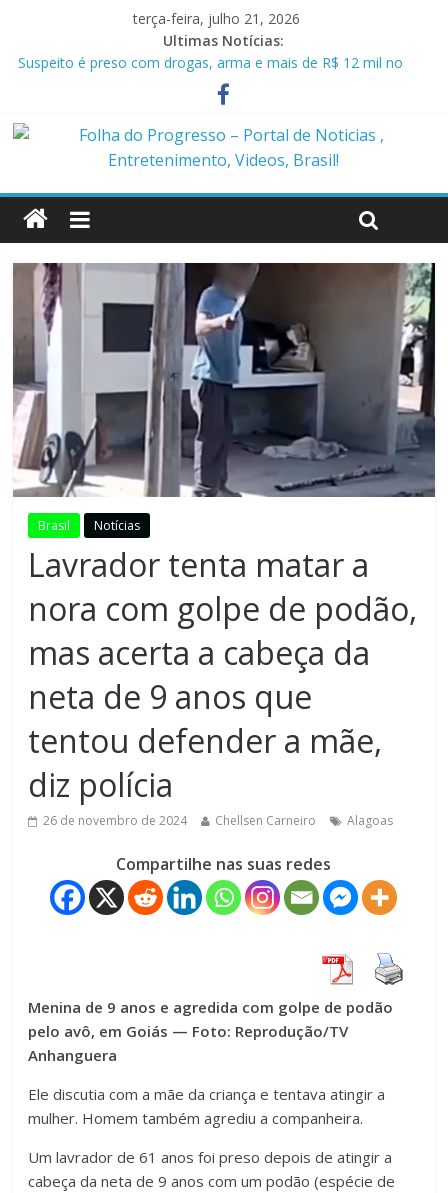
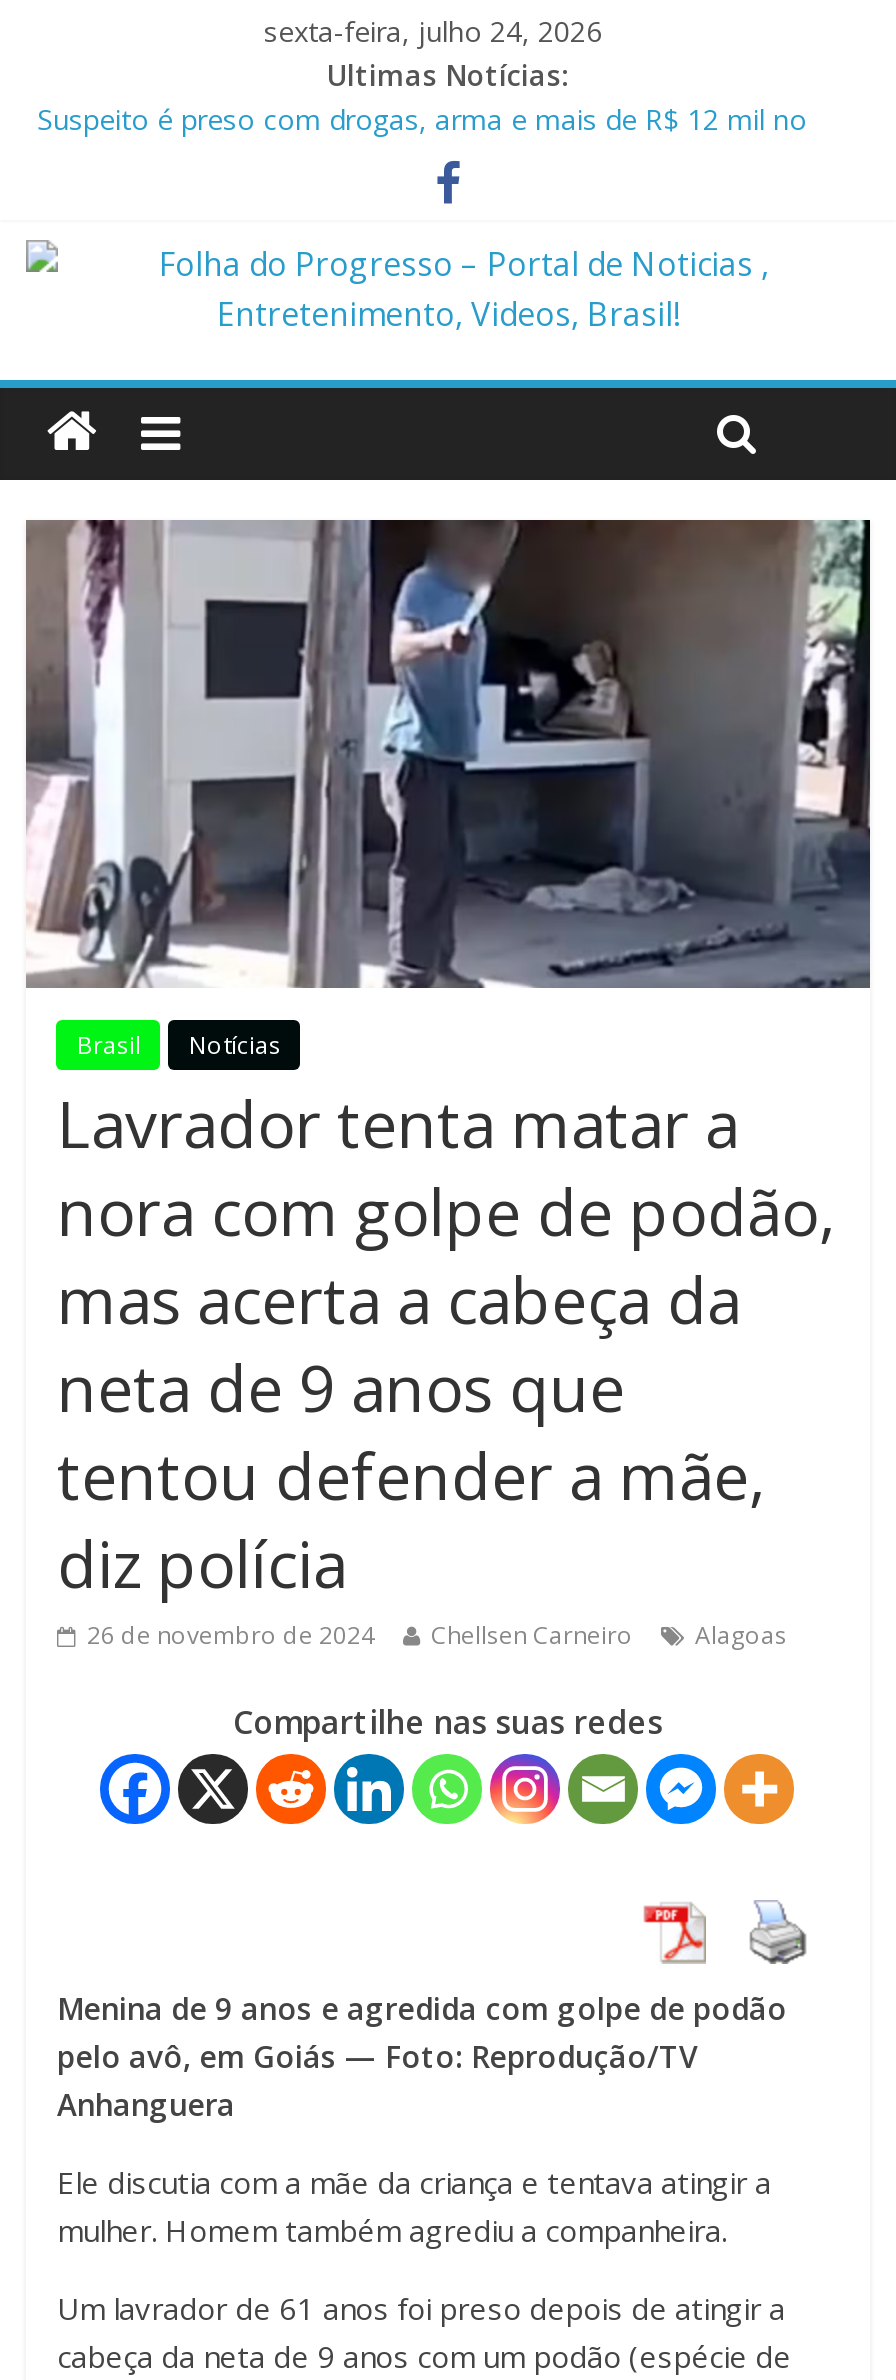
- terça-feira, julho 21, 2026
+ sexta-feira, julho 24, 2026
